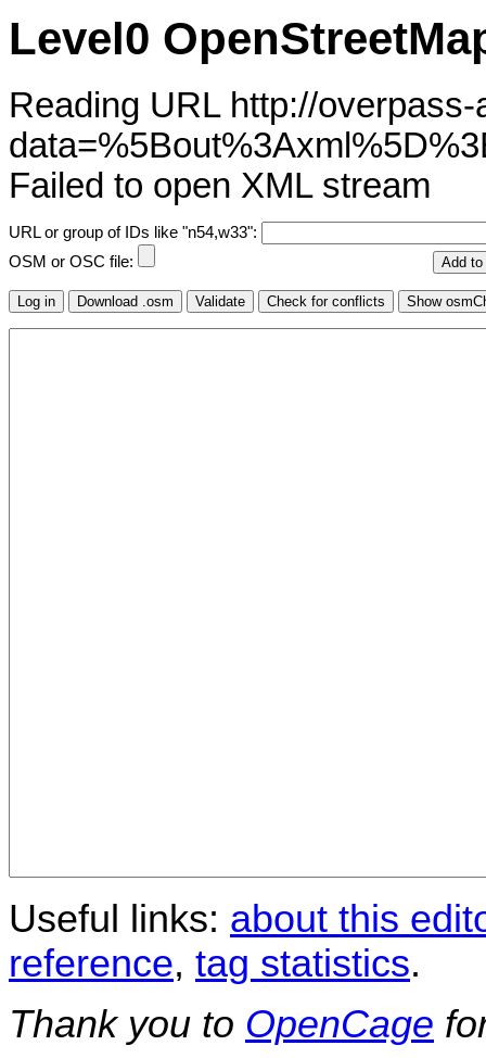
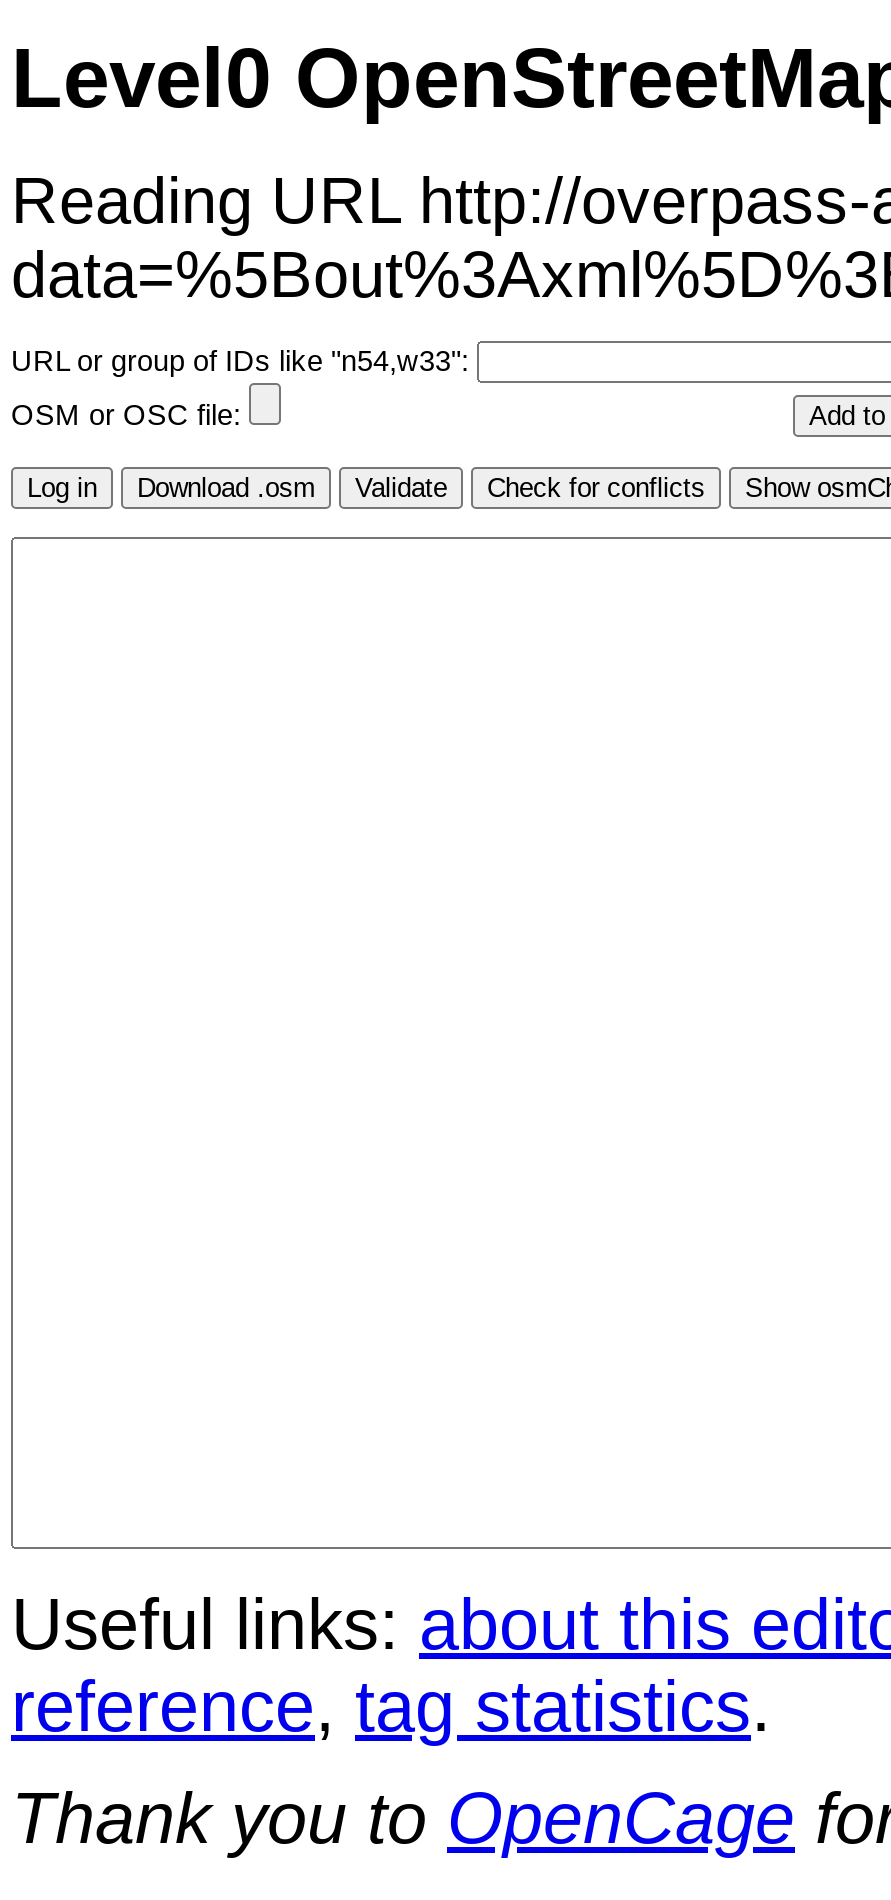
- Failed to open XML stream
